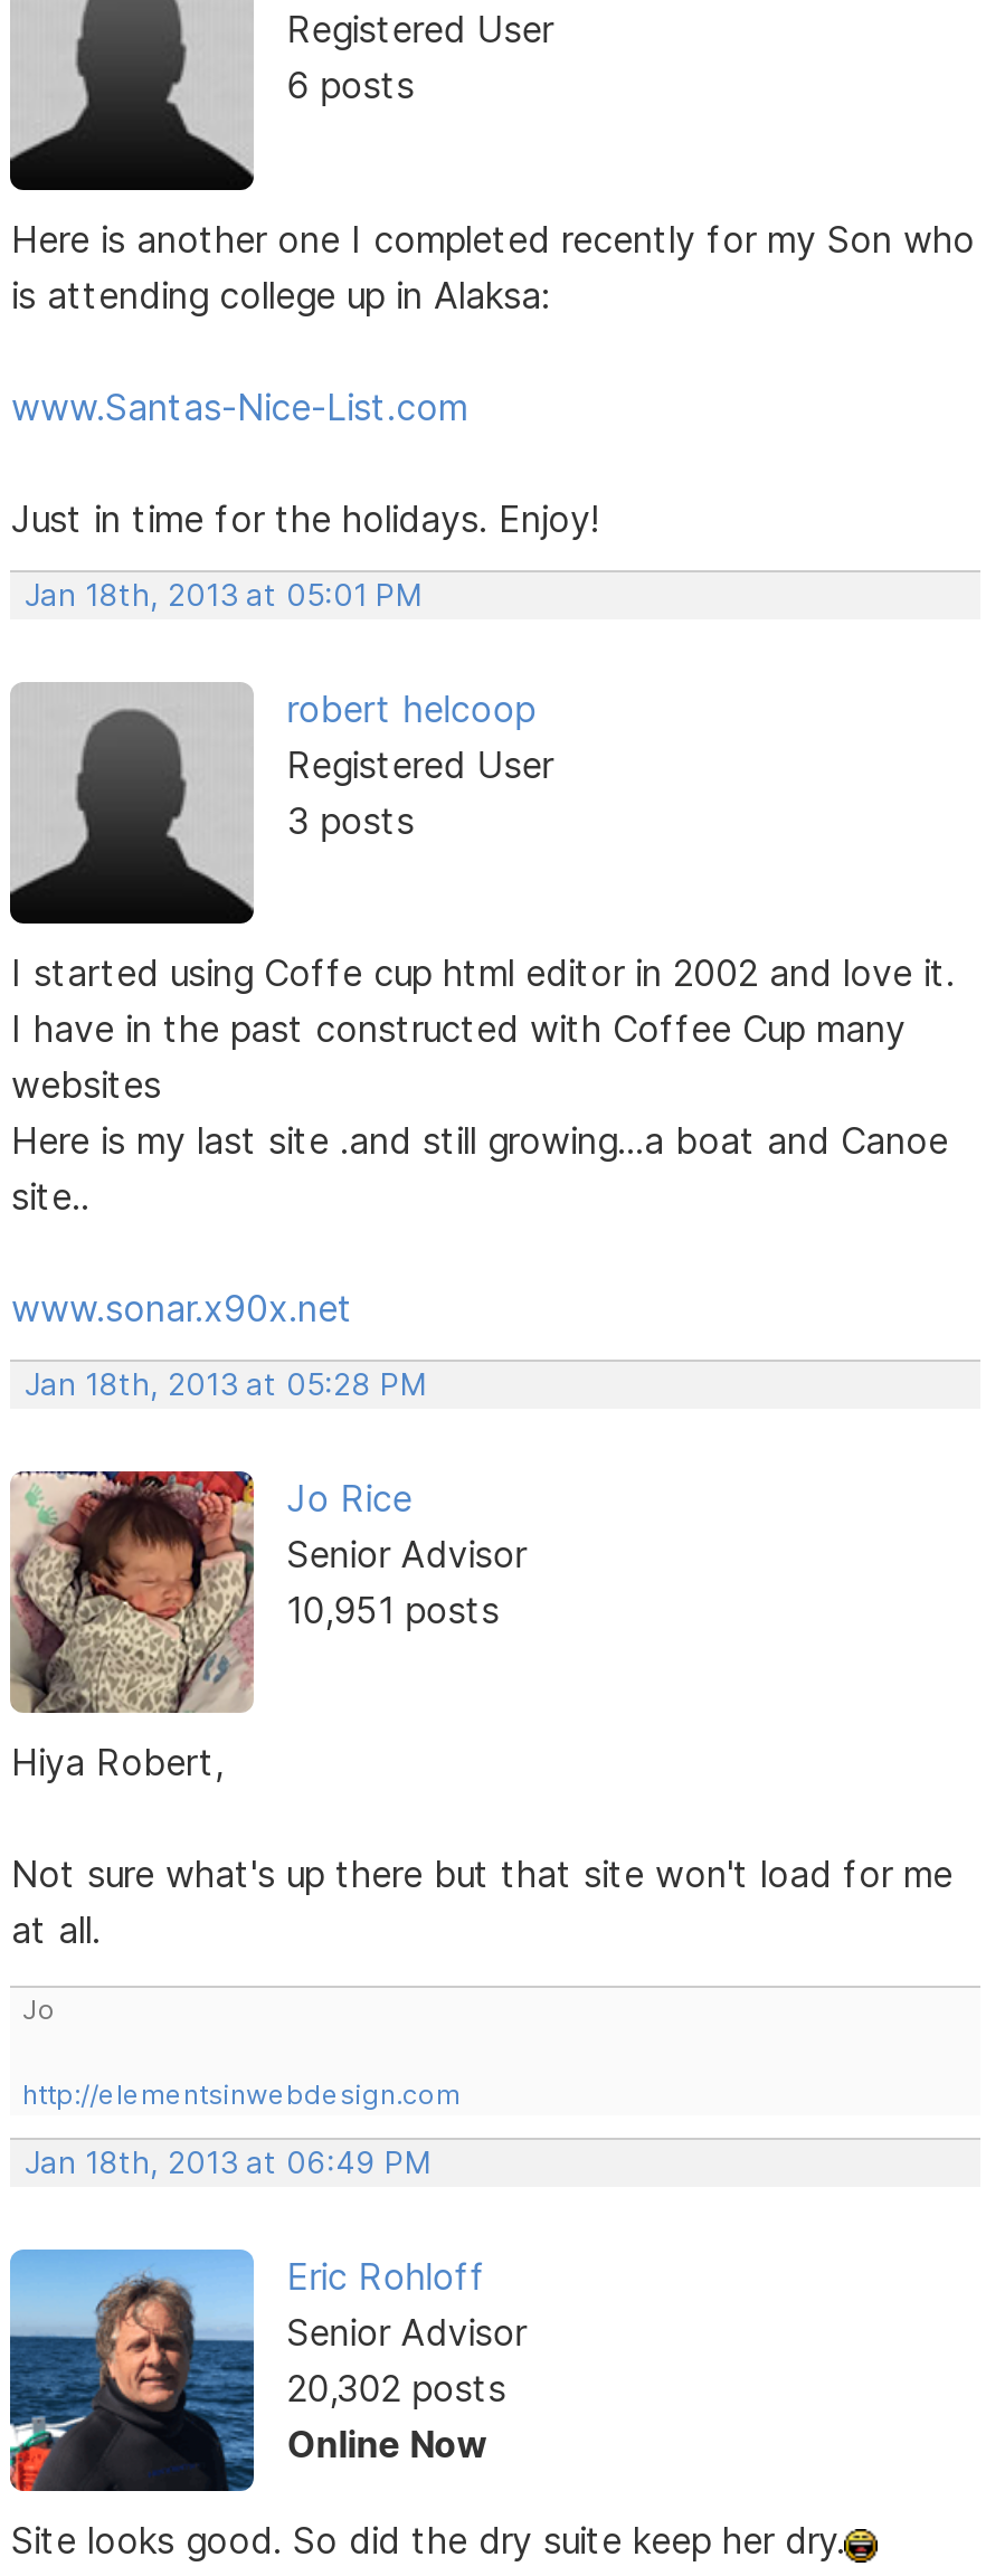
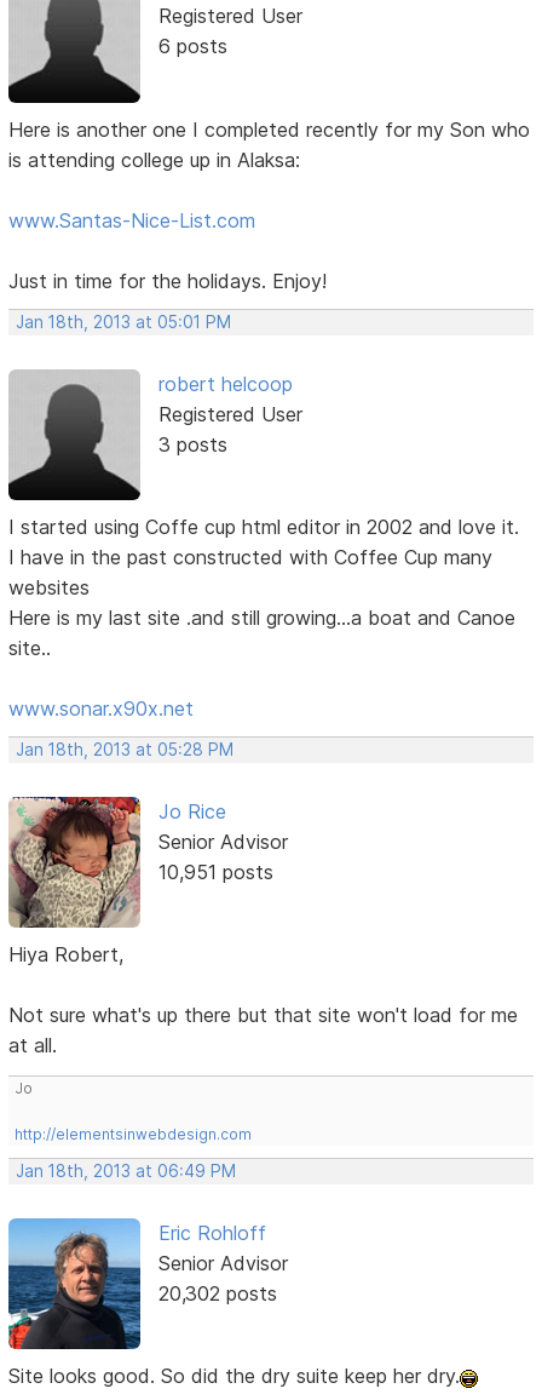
- Online Now
